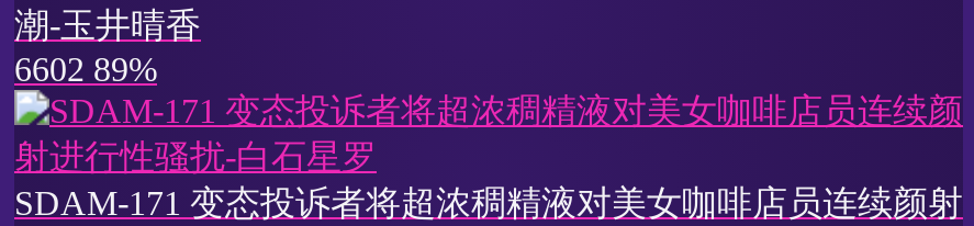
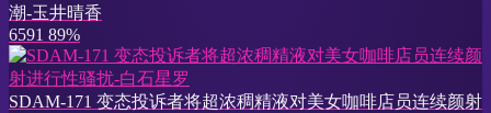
- 6602 89%
+ 6591 89%
